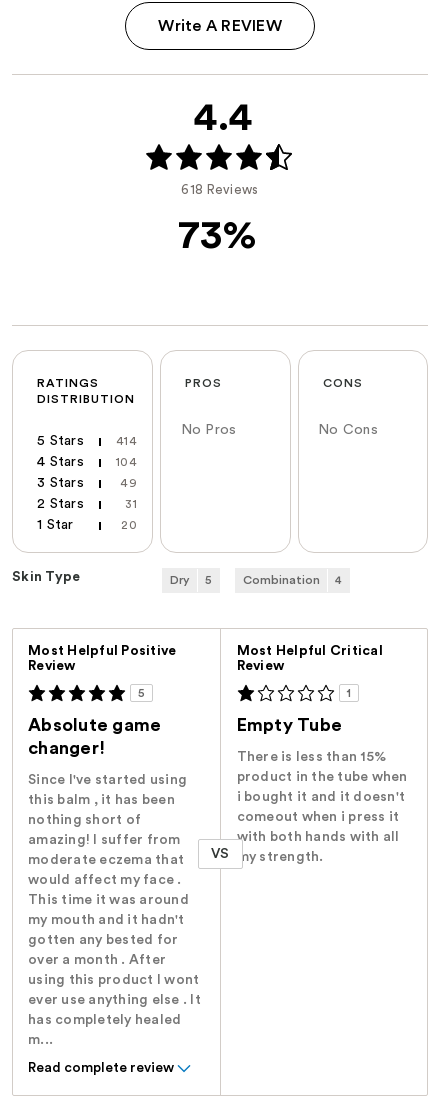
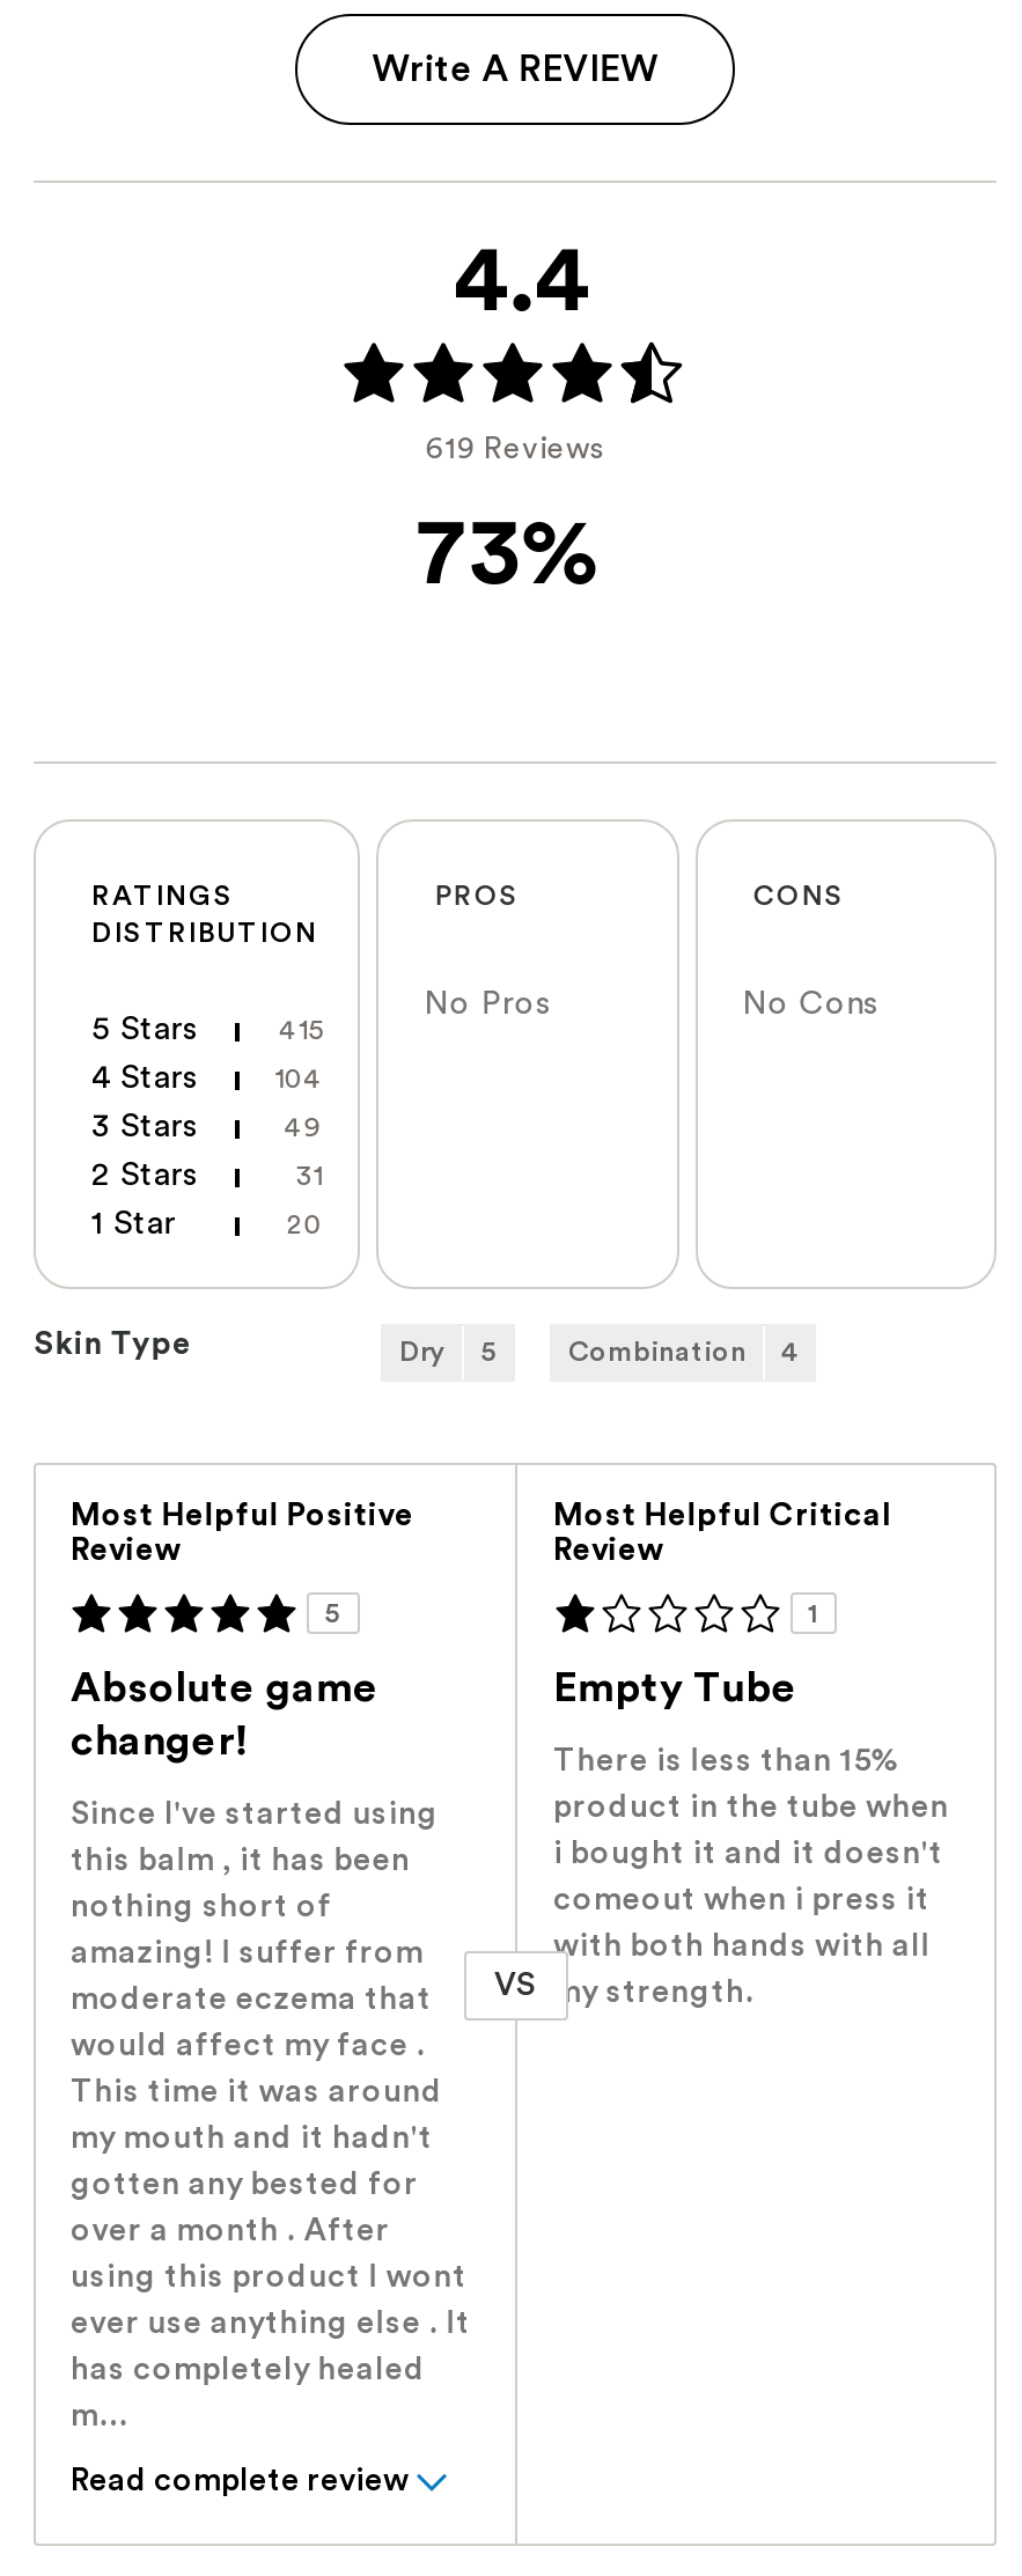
- 618 Reviews
+ 619 Reviews

- 414
+ 415
